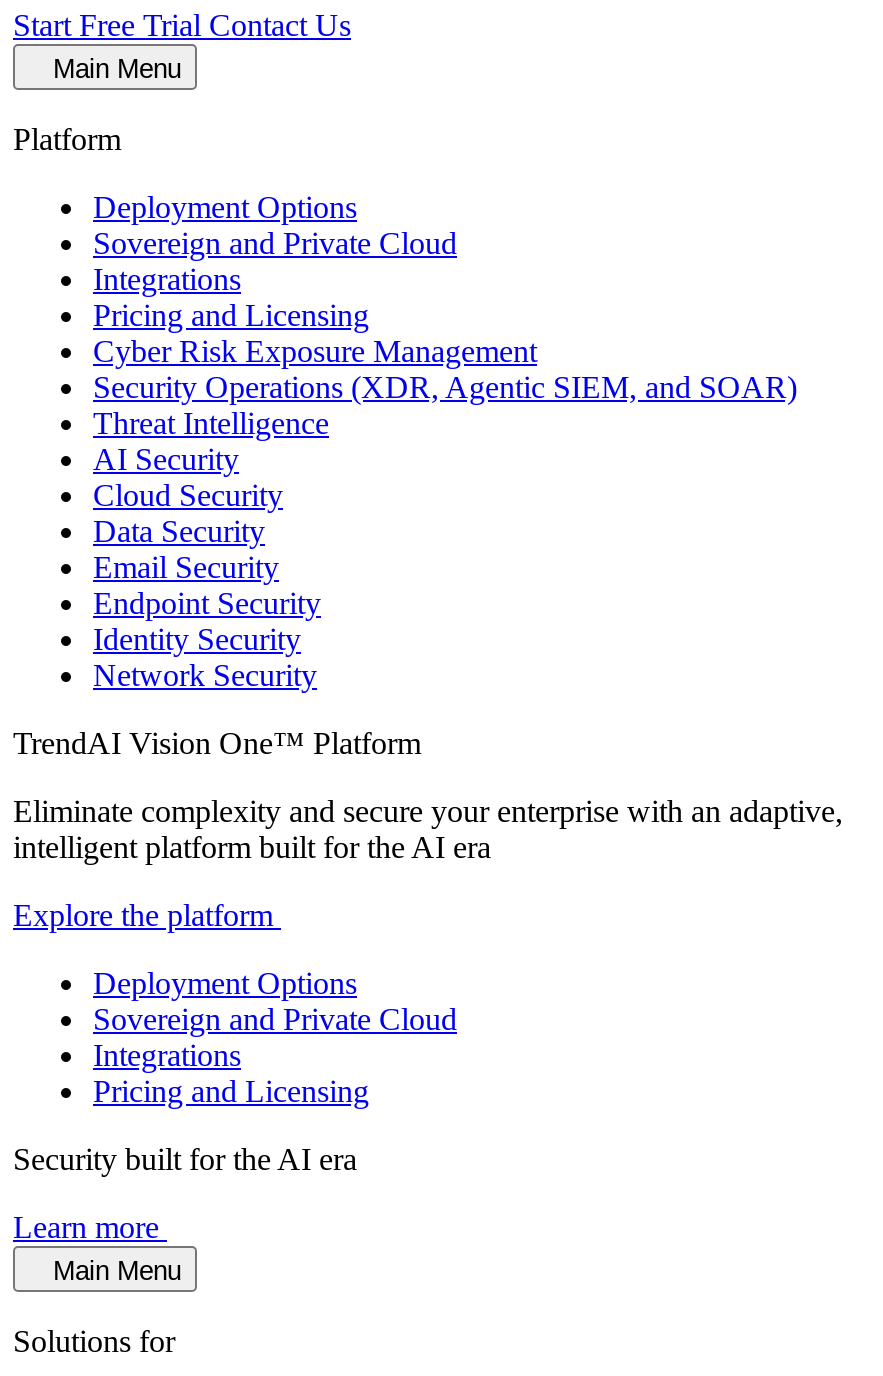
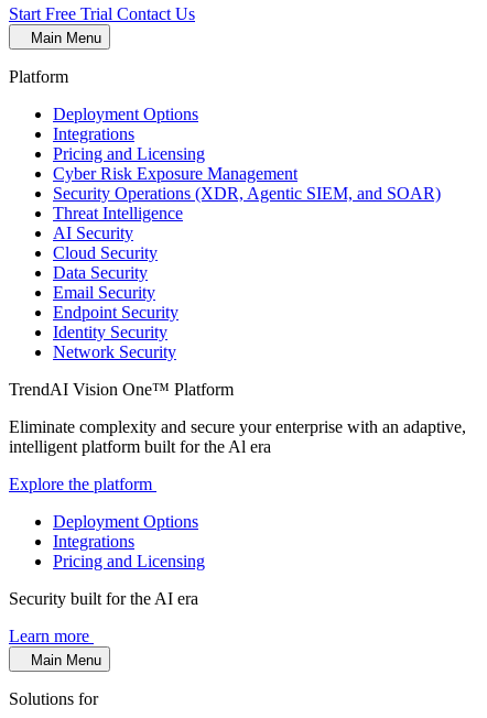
- Sovereign and Private Cloud

- intelligent platform built for the AI era
+ intelligent platform built for the Al era

- Sovereign and Private Cloud
